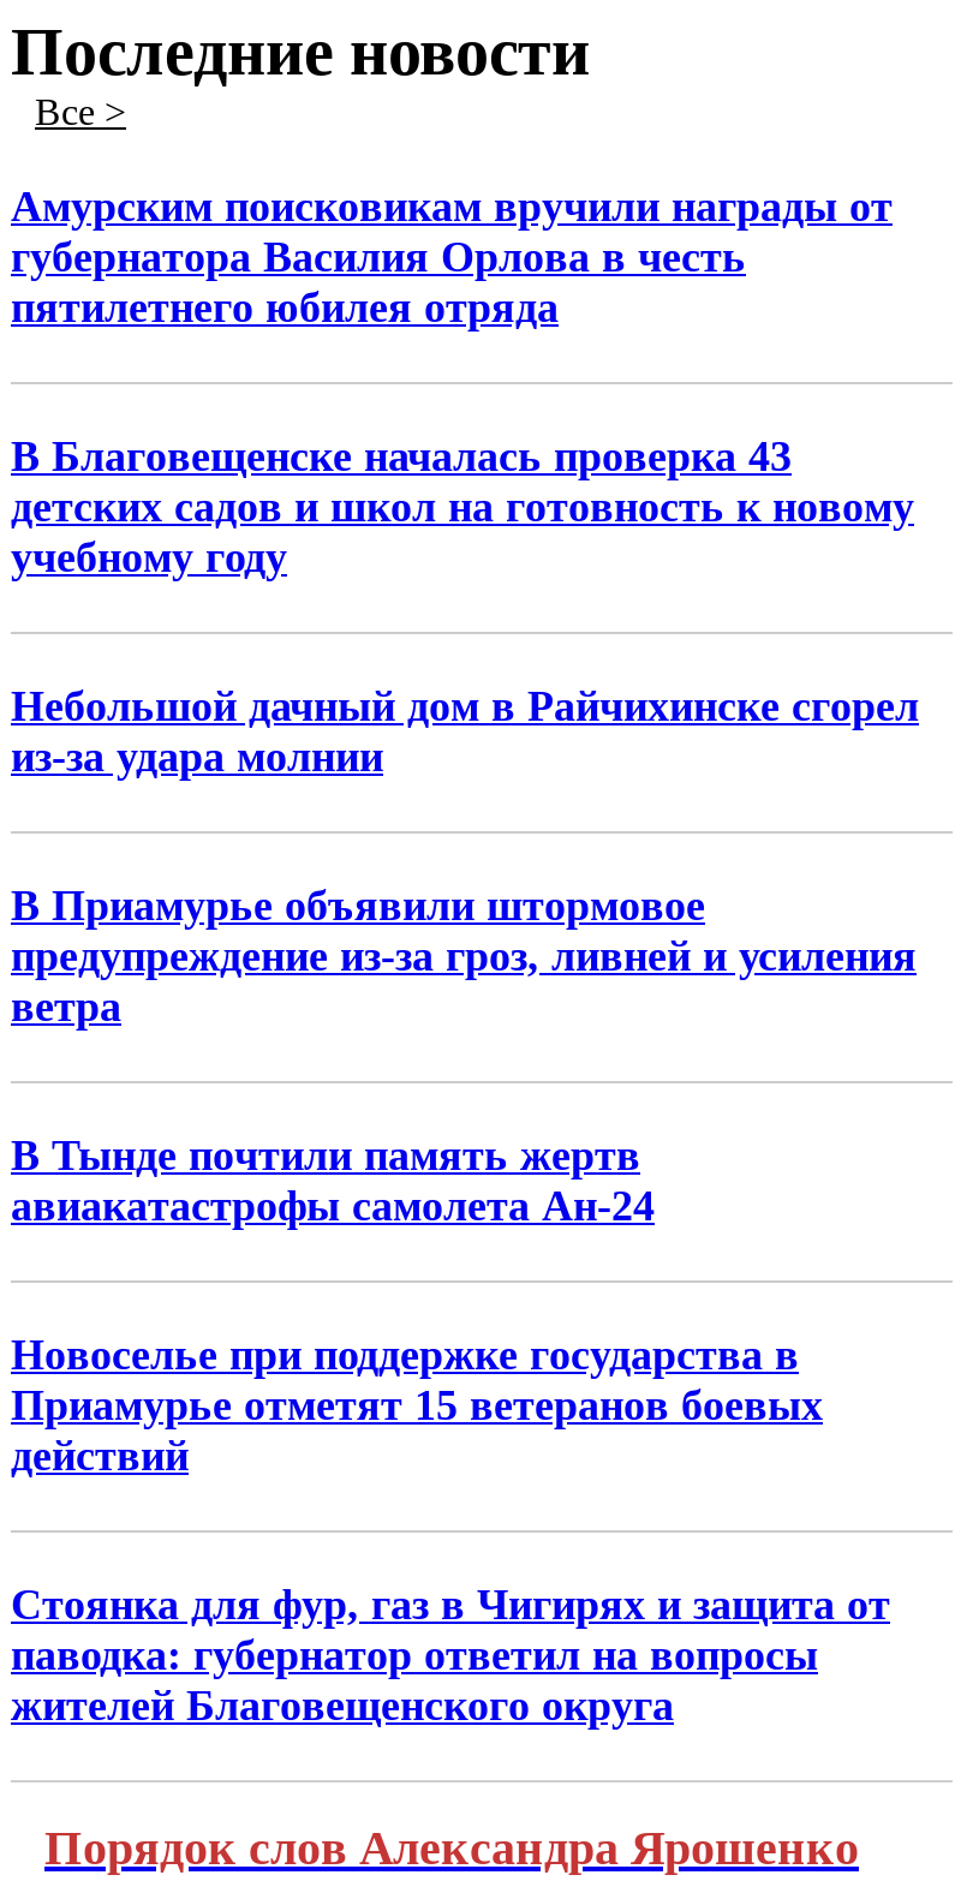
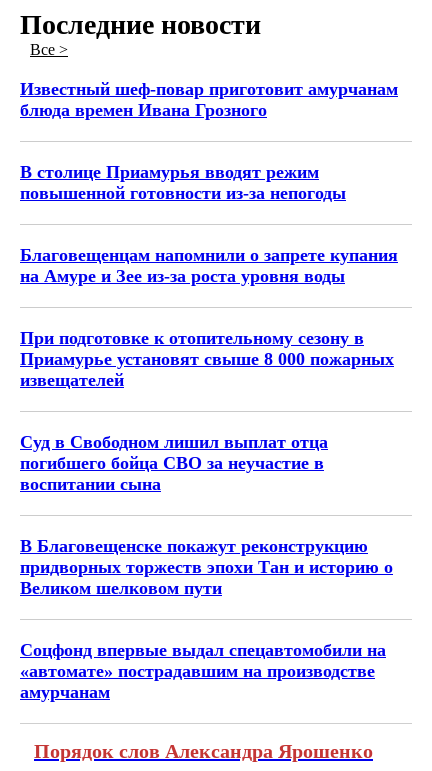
- Амурским поисковикам вручили награды от
- губернатора Василия Орлова в честь
- пятилетнего юбилея отряда
+ Известный шеф-повар приготовит амурчанам
+ блюда времен Ивана Грозного

- В Благовещенске началась проверка 43
- детских садов и школ на готовность к новому
- учебному году
+ В столице Приамурья вводят режим
+ повышенной готовности из-за непогоды

- Небольшой дачный дом в Райчихинске сгорел
- из-за удара молнии
+ Благовещенцам напомнили о запрете купания
+ на Амуре и Зее из-за роста уровня воды

- В Приамурье объявили штормовое
- предупреждение из-за гроз, ливней и усиления
- ветра
+ При подготовке к отопительному сезону в
+ Приамурье установят свыше 8 000 пожарных
+ извещателей

- В Тынде почтили память жертв
- авиакатастрофы самолета Ан-24
+ Суд в Свободном лишил выплат отца
+ погибшего бойца СВО за неучастие в
+ воспитании сына

- Новоселье при поддержке государства в
- Приамурье отметят 15 ветеранов боевых
- действий
+ В Благовещенске покажут реконструкцию
+ придворных торжеств эпохи Тан и историю о
+ Великом шелковом пути

- Стоянка для фур, газ в Чигирях и защита от
- паводка: губернатор ответил на вопросы
- жителей Благовещенского округа
+ Соцфонд впервые выдал спецавтомобили на
+ «автомате» пострадавшим на производстве
+ амурчанам
